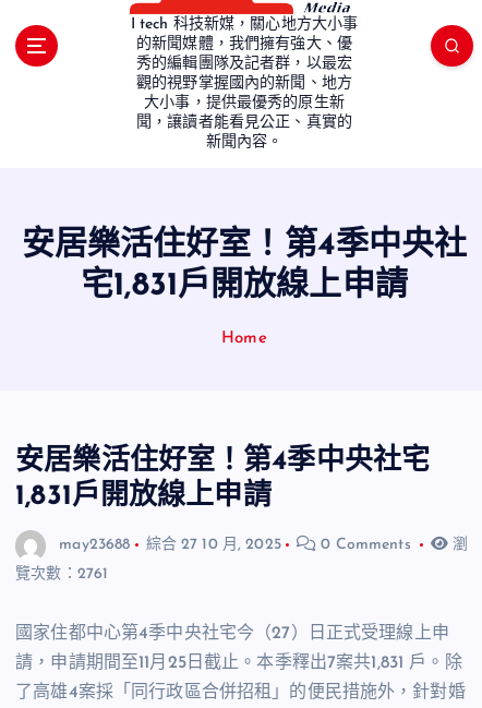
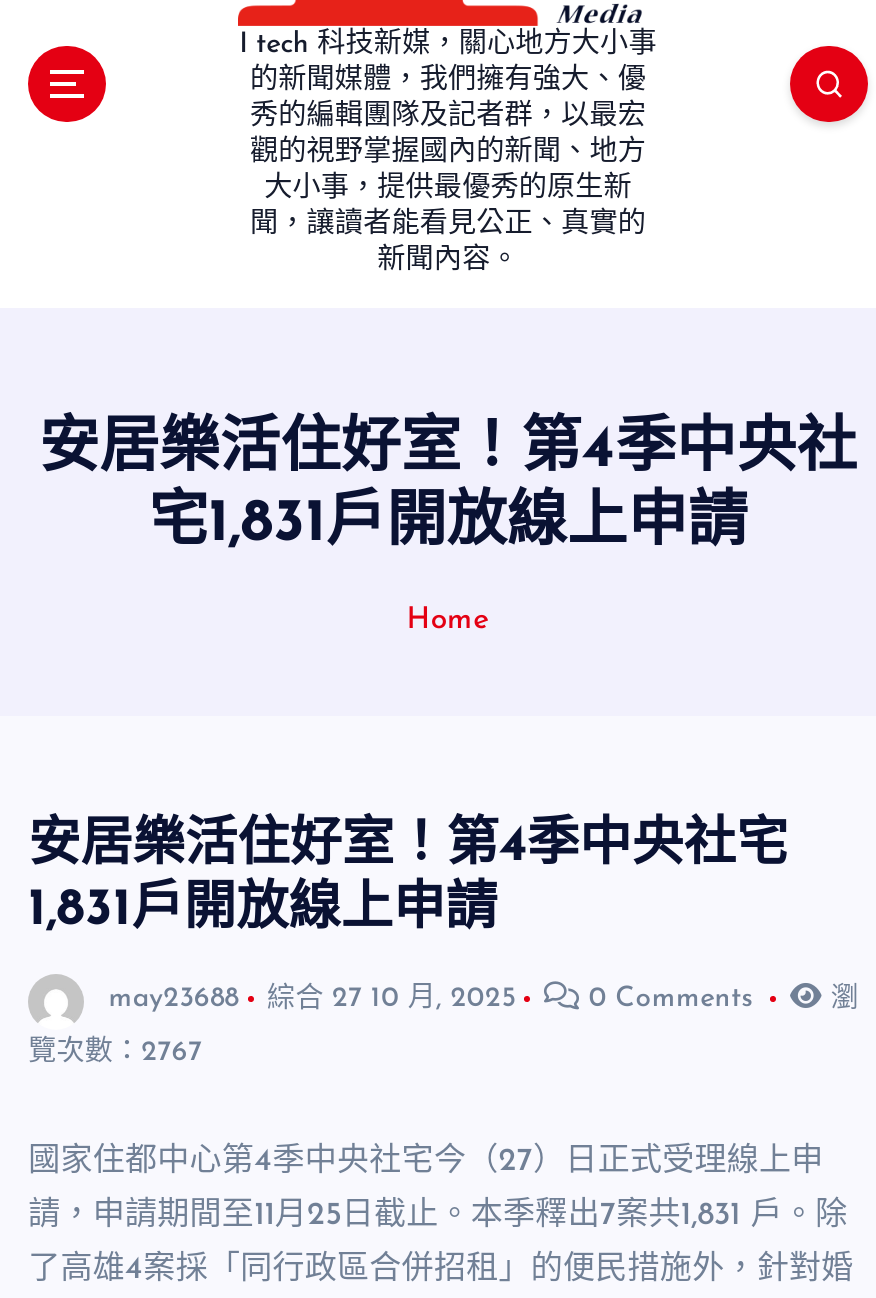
- 覽次數：2761
+ 覽次數：2767
